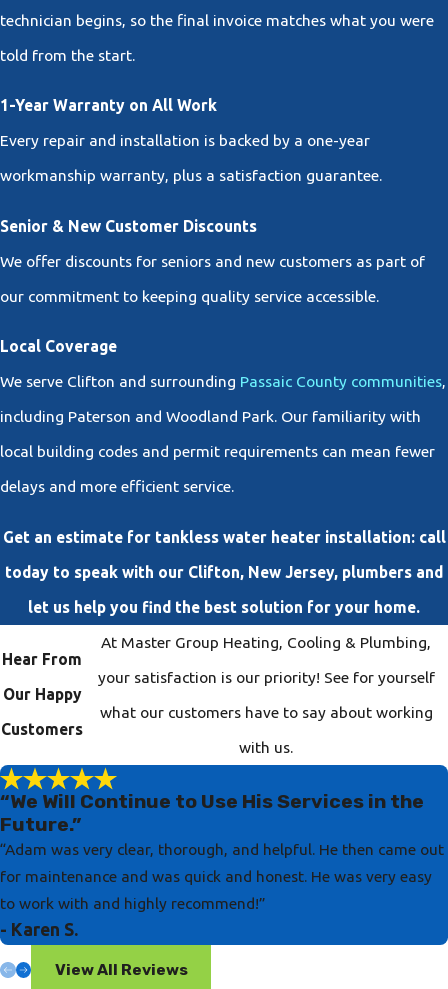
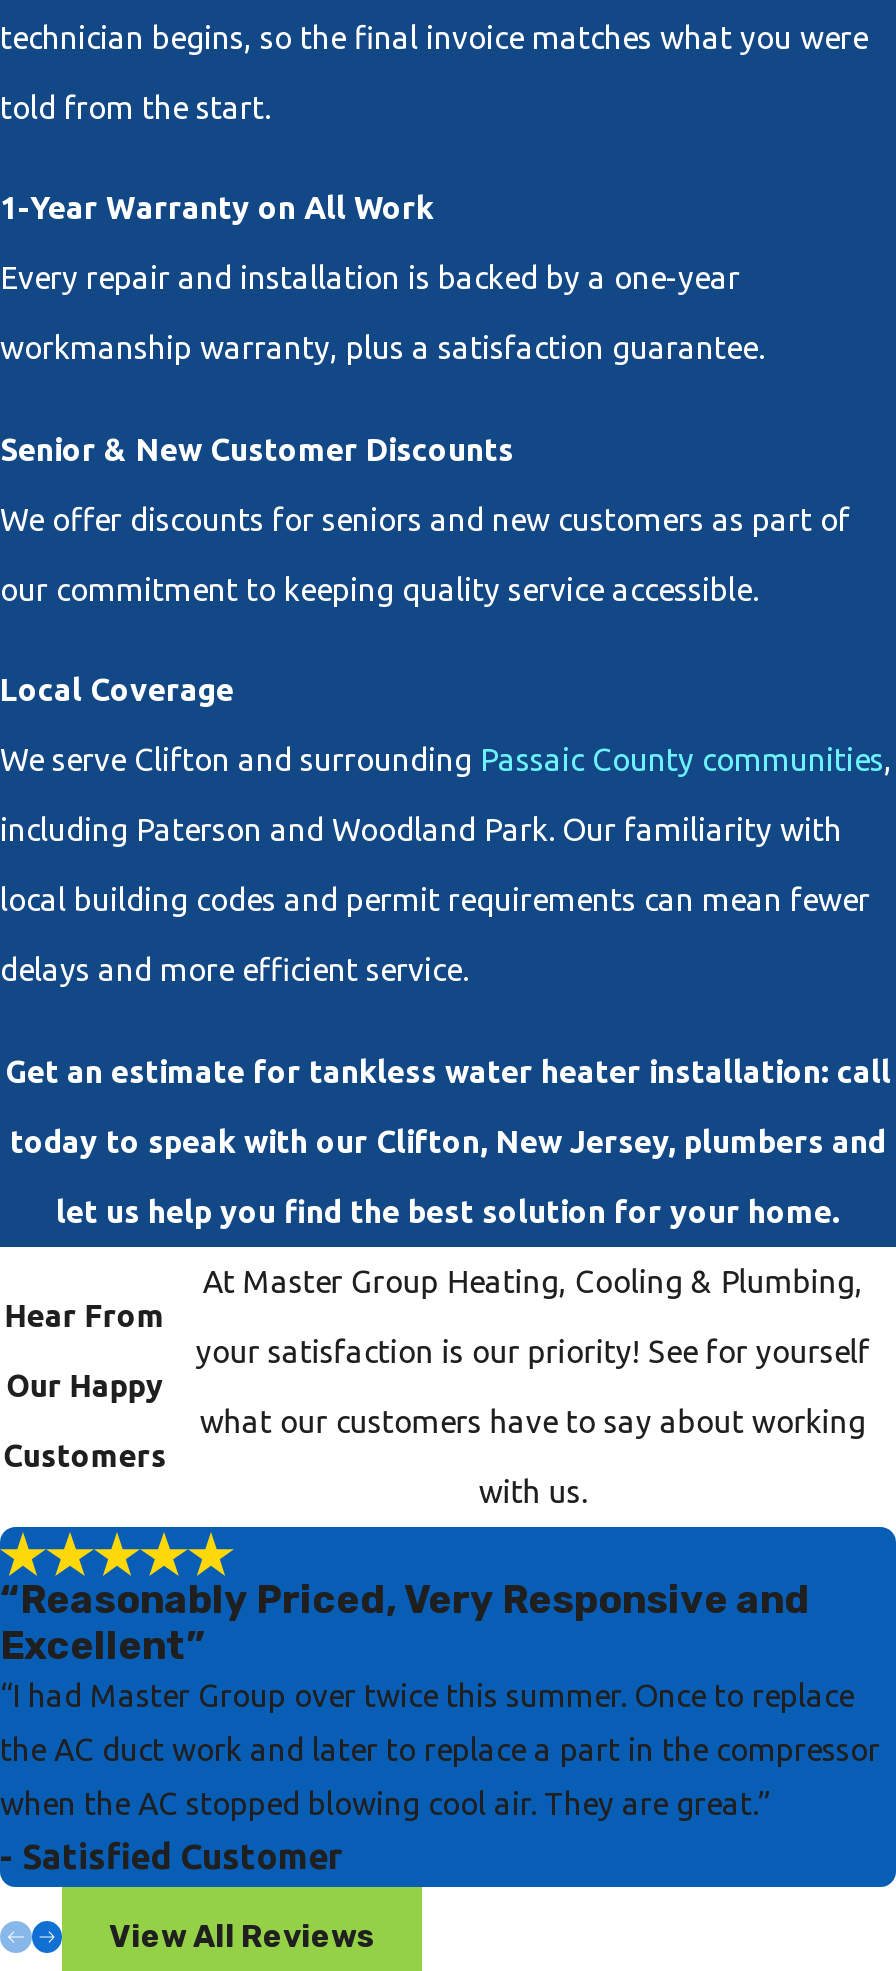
- “We Will Continue to Use His Services in the
- Future.”
- “Adam was very clear, thorough, and helpful. He then came out
+ “Reasonably Priced, Very Responsive and
+ Excellent”
+ “I had Master Group over twice this summer. Once to replace

- for maintenance and was quick and honest. He was very easy
+ the AC duct work and later to replace a part in the compressor

- to work with and highly recommend!”
- - Karen S.
+ when the AC stopped blowing cool air. They are great.”
+ - Satisfied Customer
